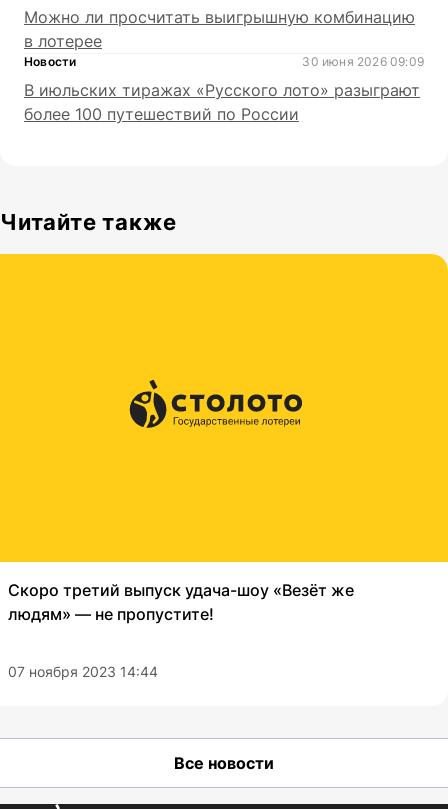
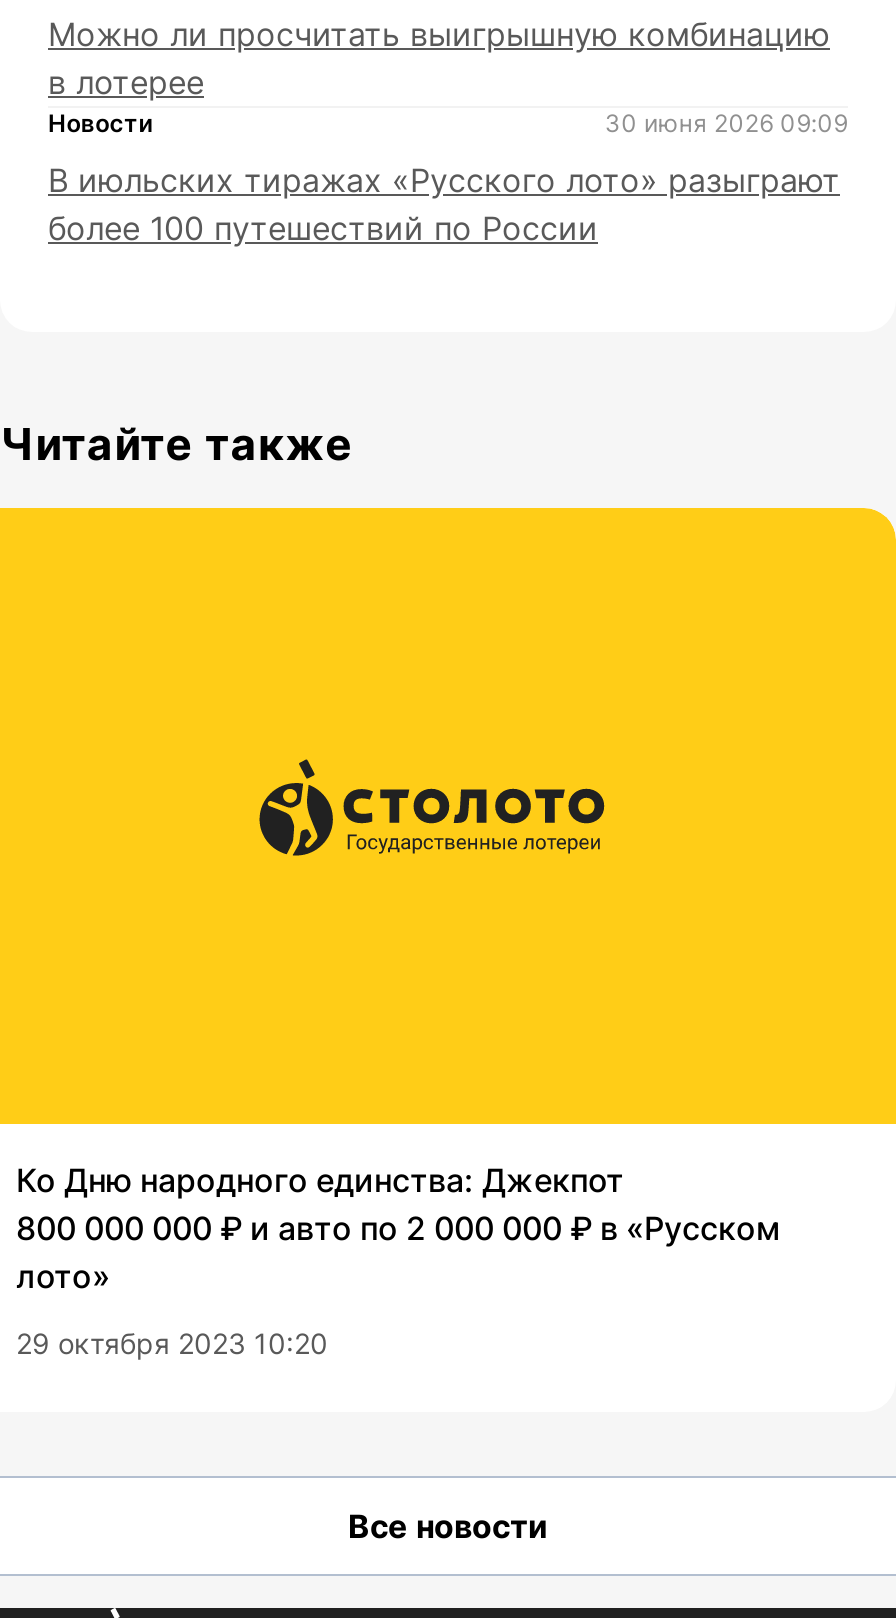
- Скоро третий выпуск удача-шоу «Везёт же
- людям» — не пропустите!
+ Ко Дню народного единства: Джекпот
+ 800 000 000 ₽ и авто по 2 000 000 ₽ в «Русском
+ лото»

- 07 ноября 2023 14:44
+ 29 октября 2023 10:20
